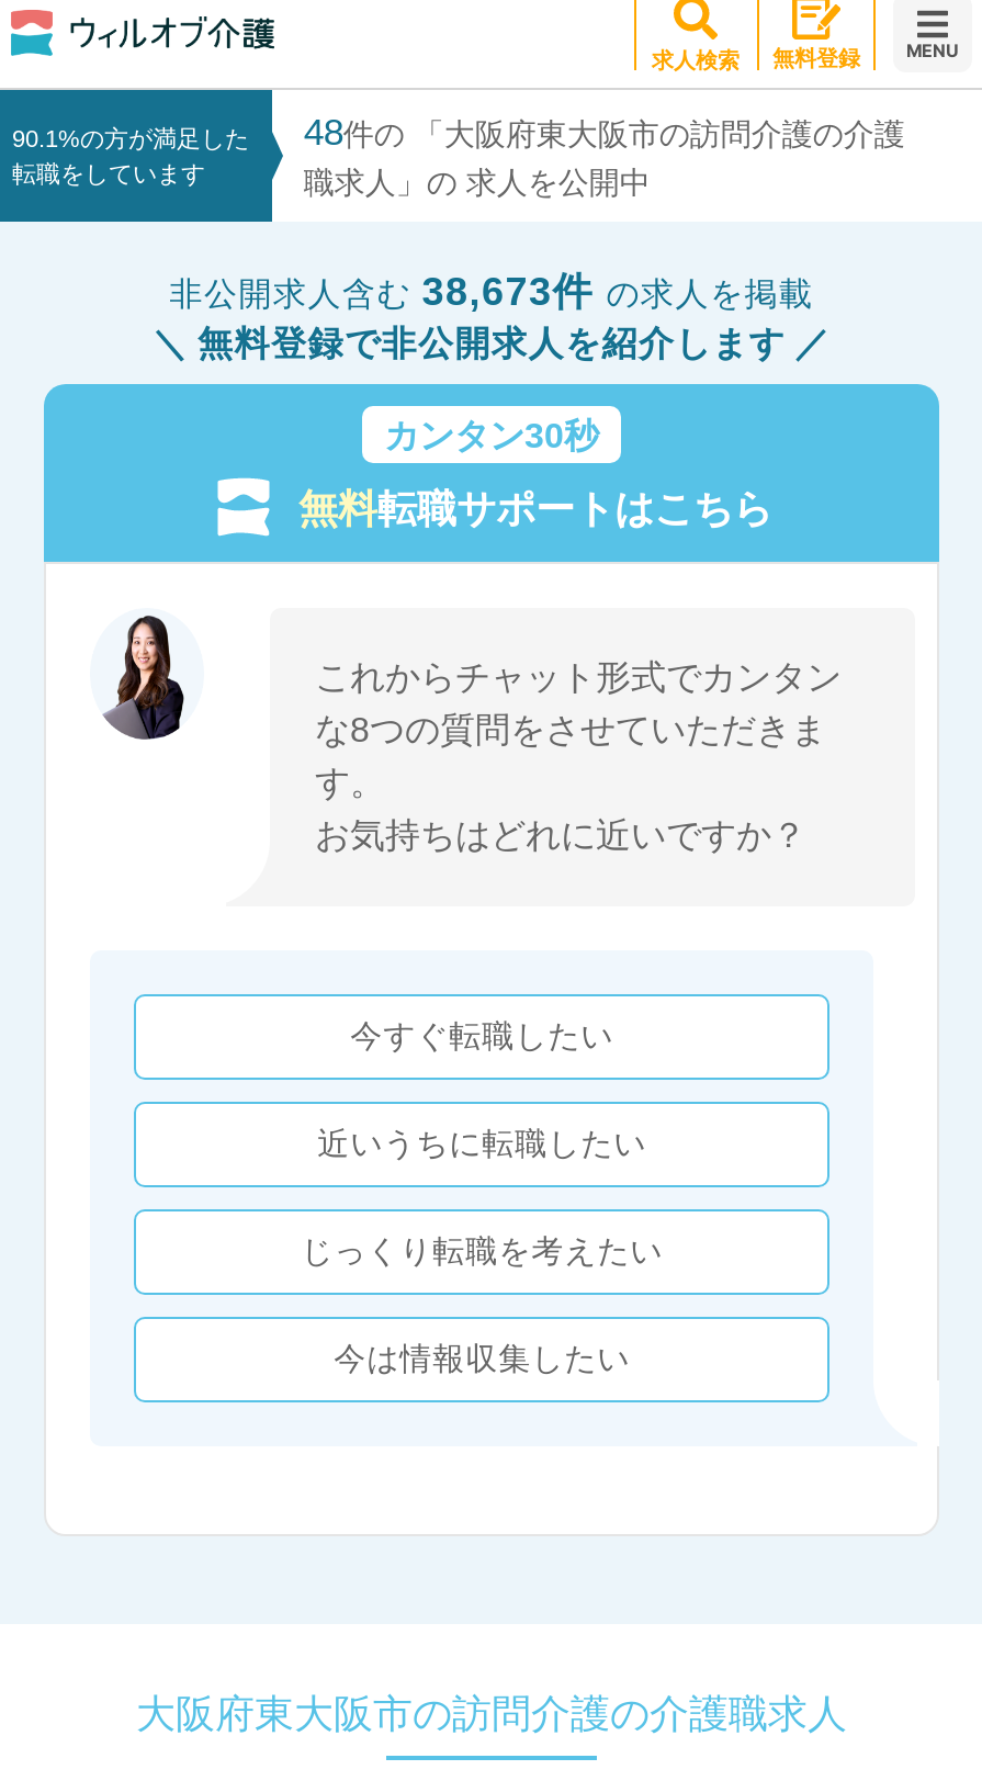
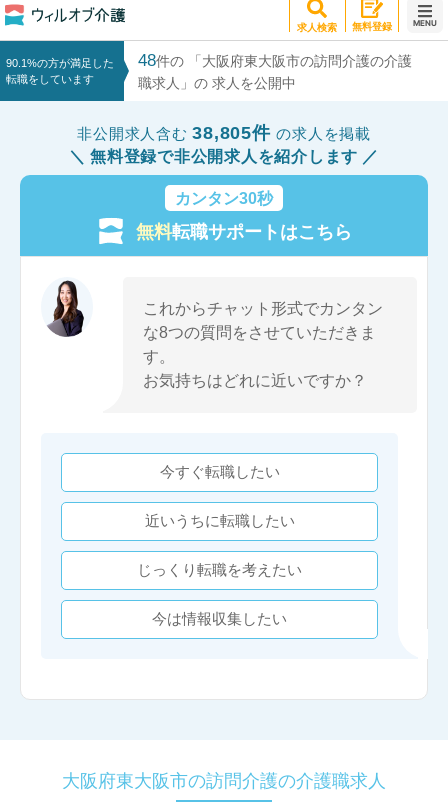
- 非公開求人含む38,673件の求人を掲載
+ 非公開求人含む38,805件の求人を掲載
